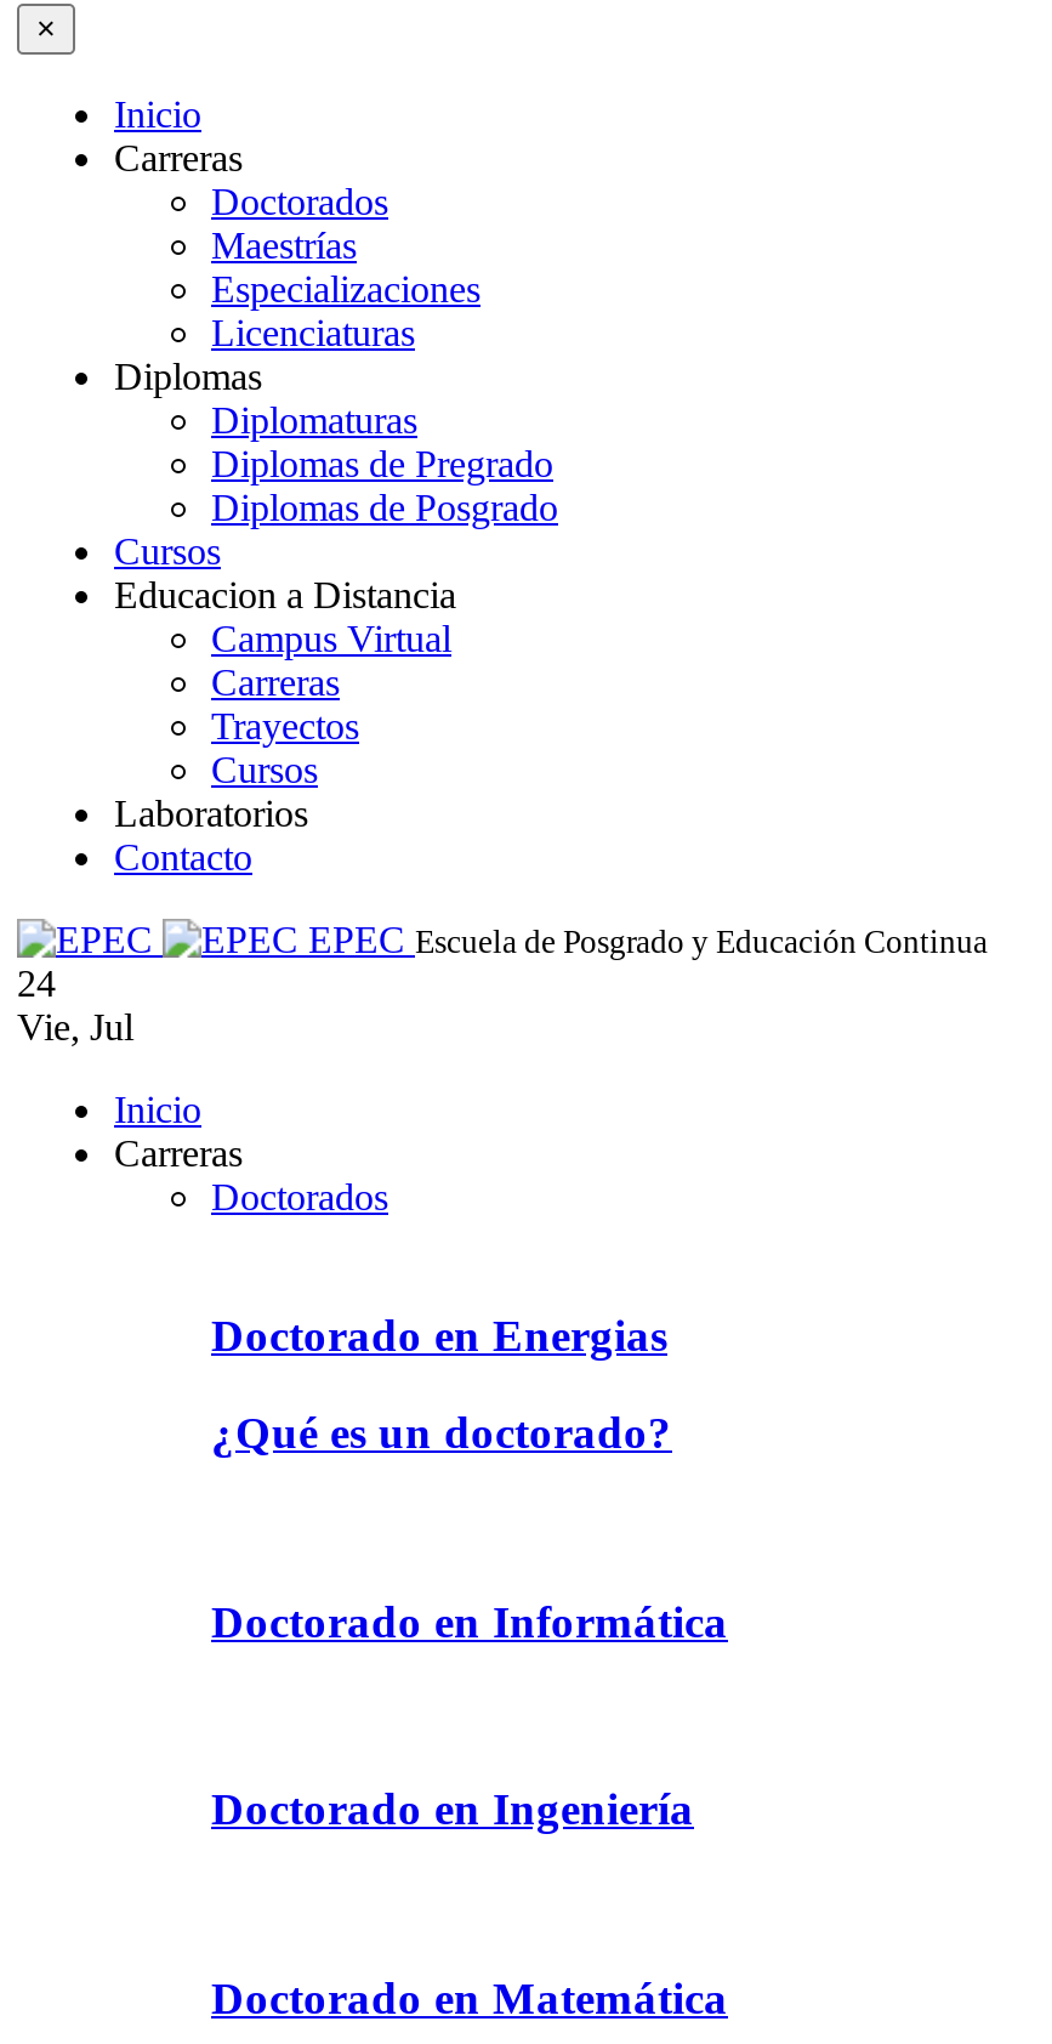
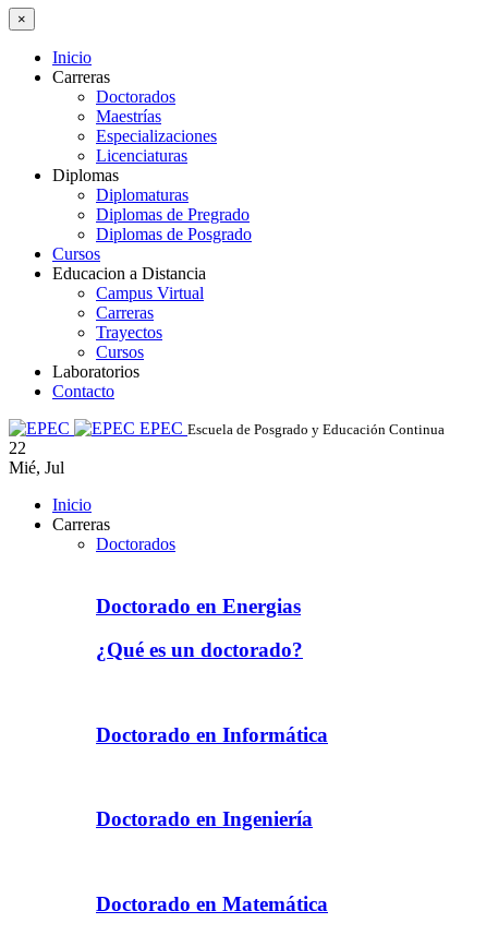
- 24
+ 22

- Vie, Jul
+ Mié, Jul
